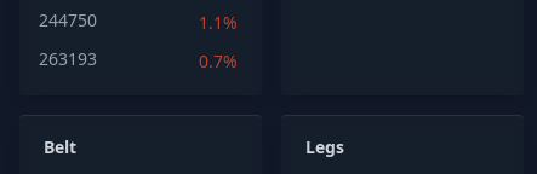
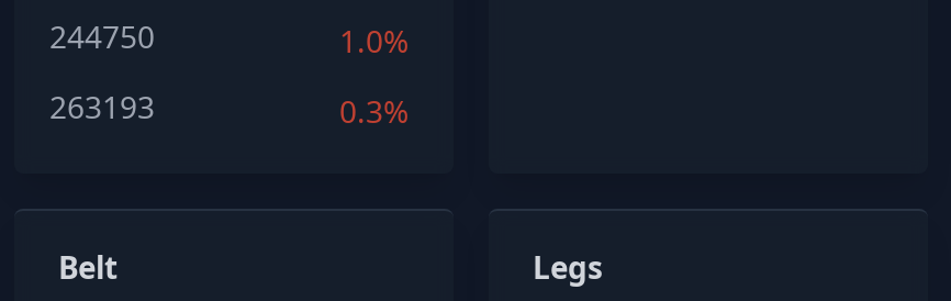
- 1.1%
+ 1.0%

- 0.7%
+ 0.3%
